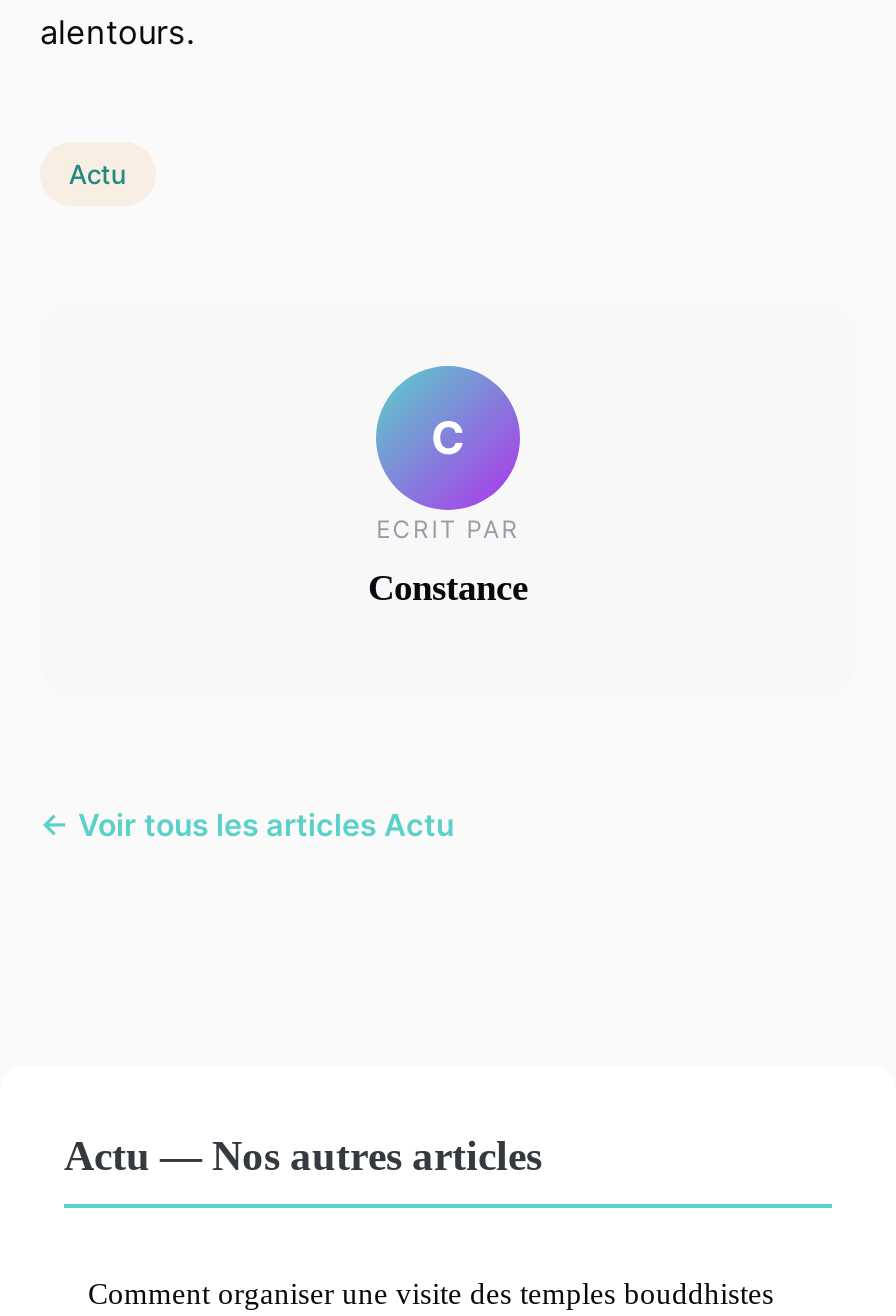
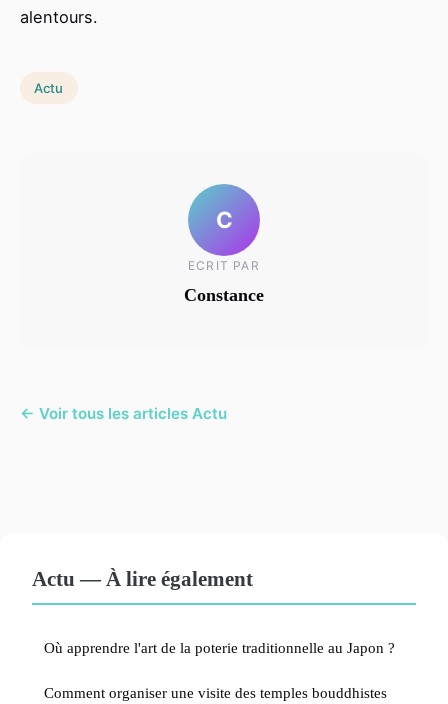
- Actu — Nos autres articles
+ Actu — À lire également
+ Où apprendre l'art de la poterie traditionnelle au Japon ?
